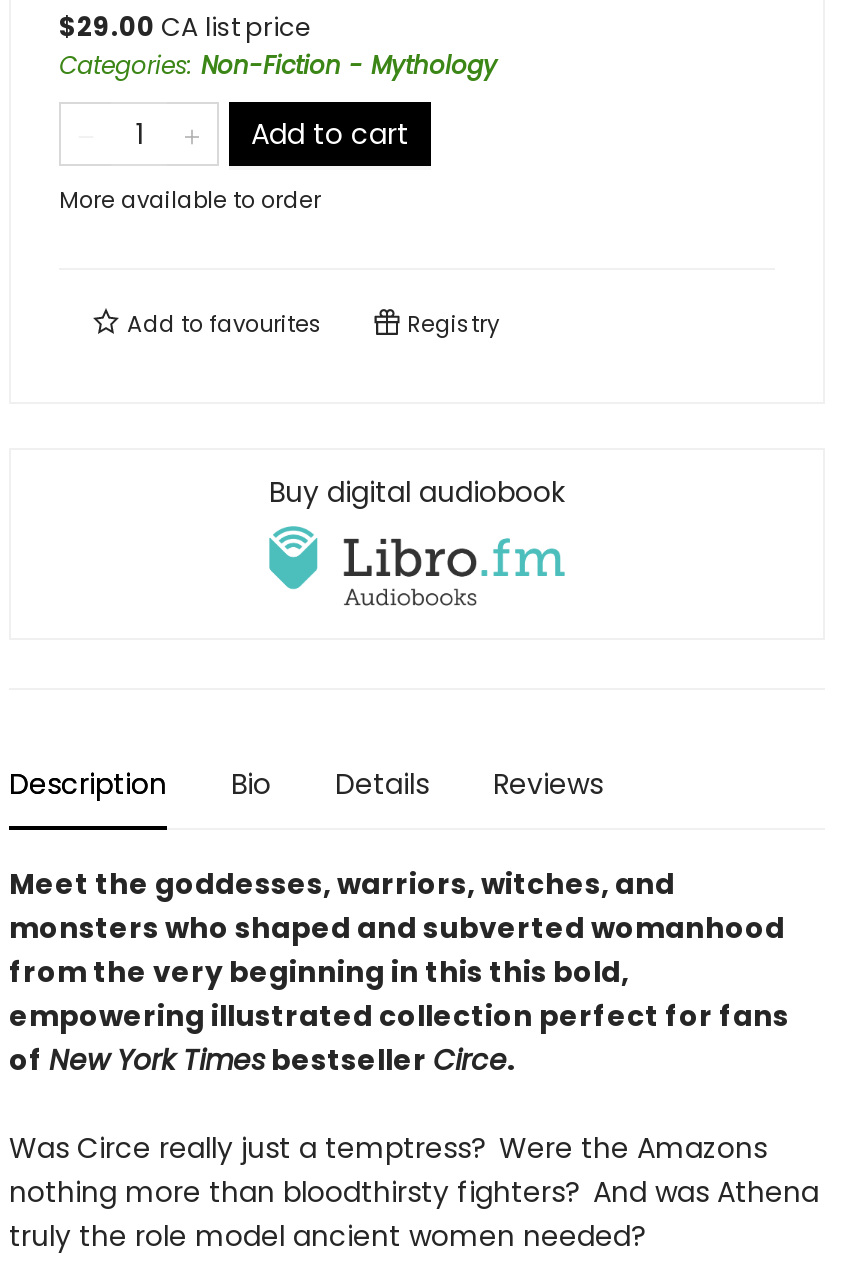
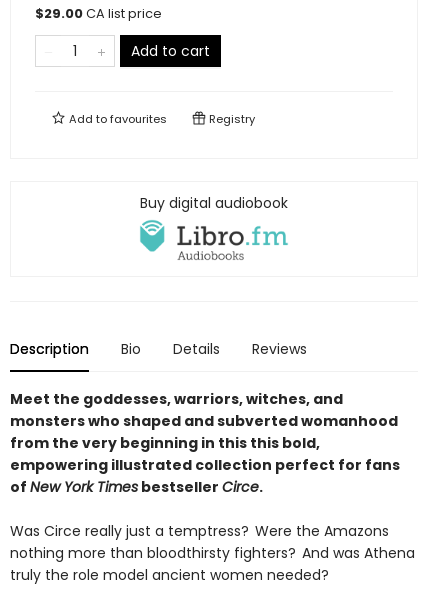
- Categories: Non-Fiction - Mythology

- More available to order
